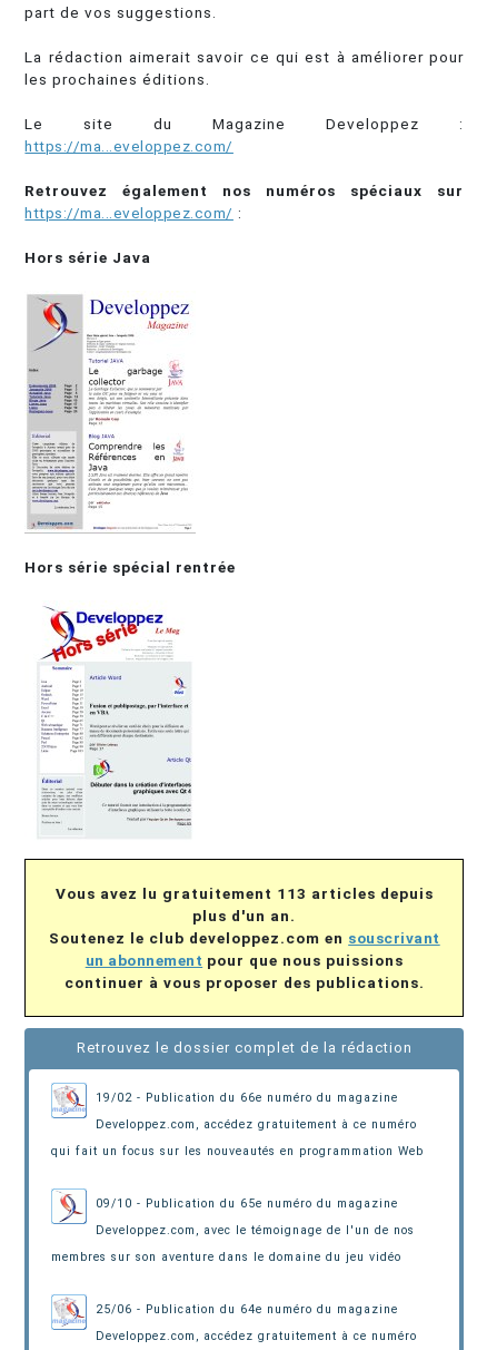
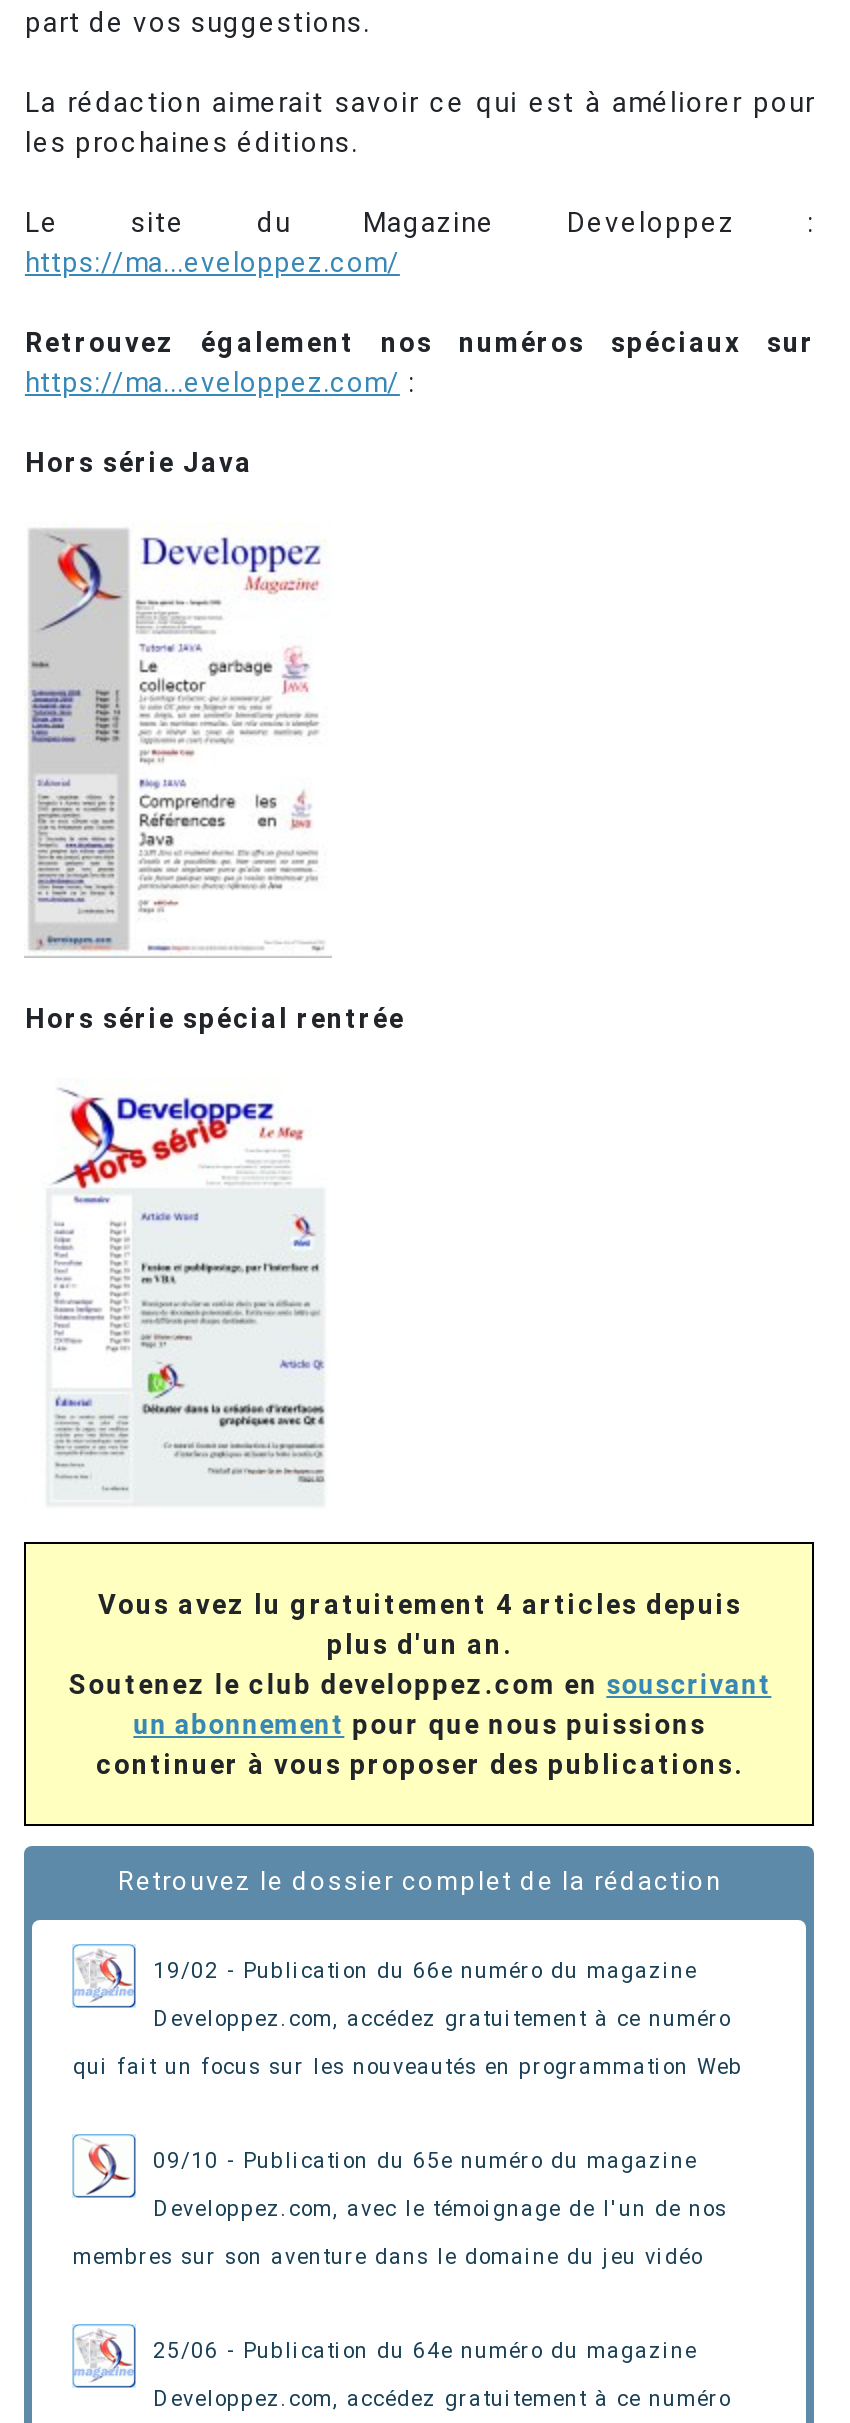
- Vous avez lu gratuitement 113 articles depuis
+ Vous avez lu gratuitement 4 articles depuis
